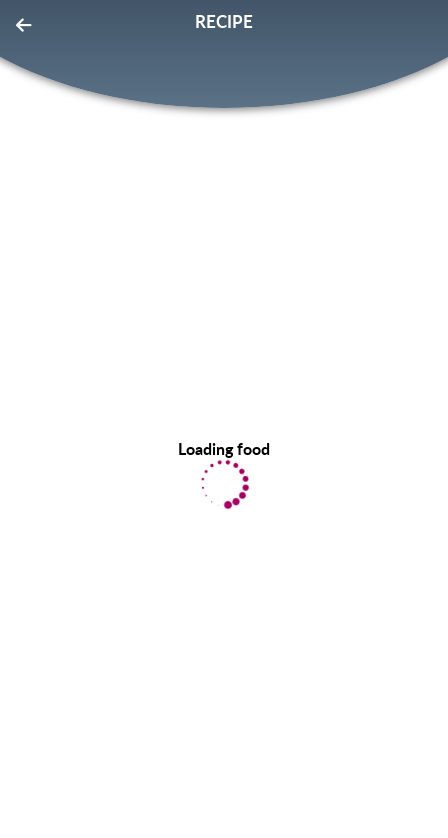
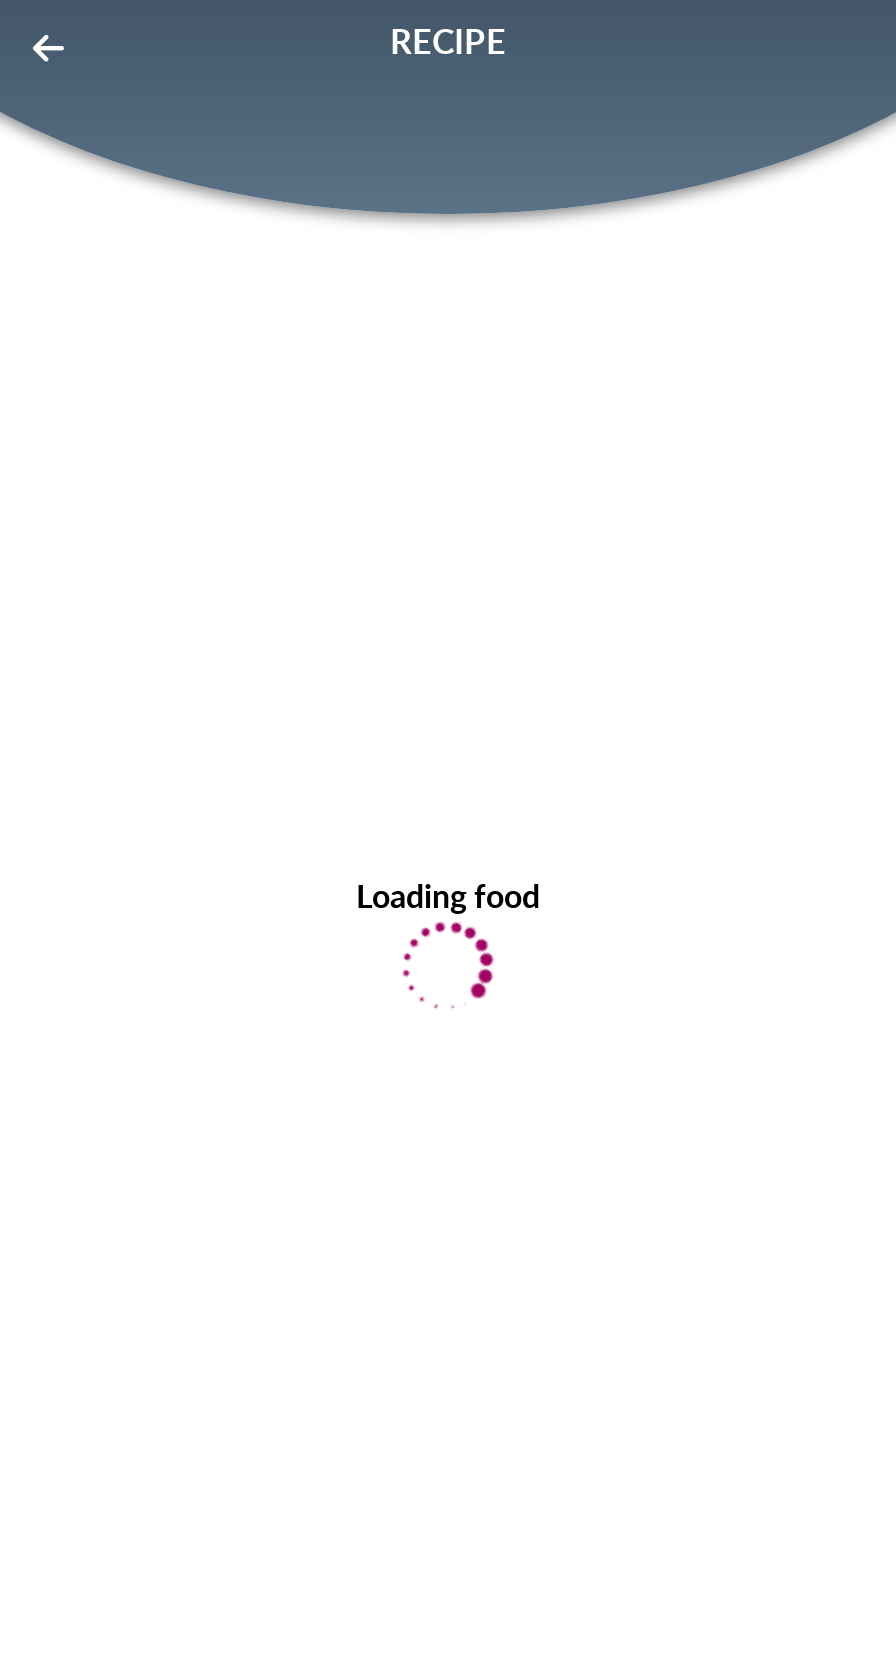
- [image]
+ [image]
